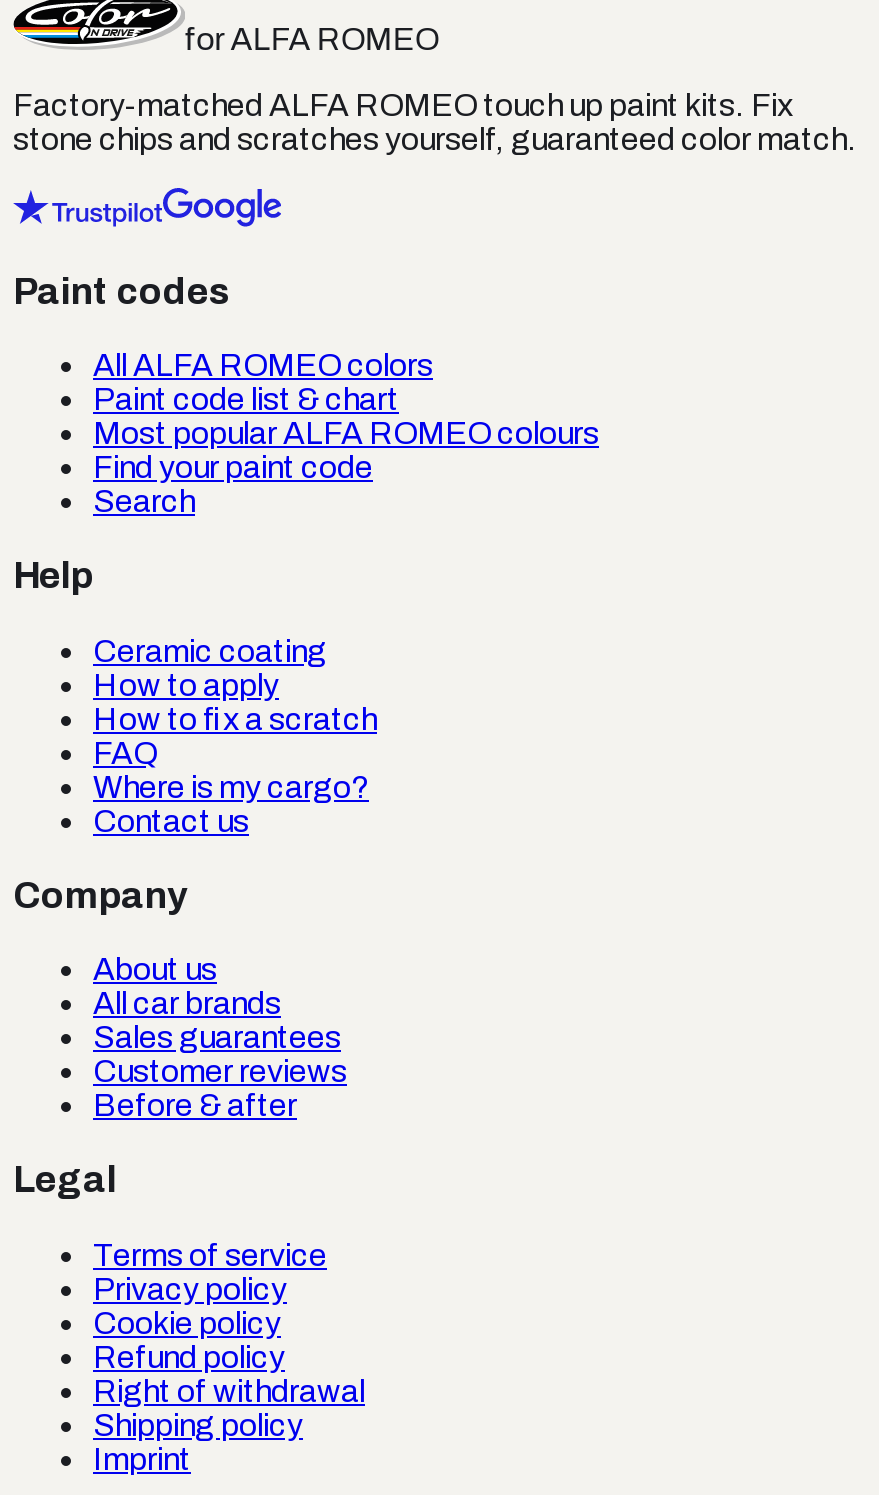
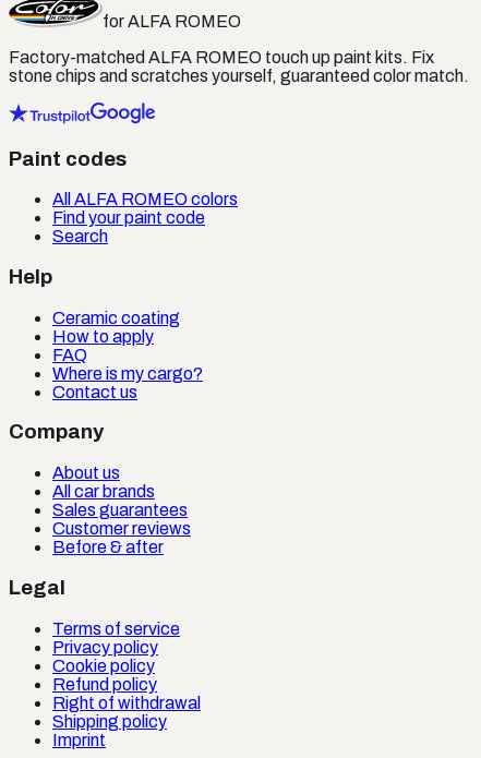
- Paint code list & chart
- Most popular ALFA ROMEO colours

- How to fix a scratch
